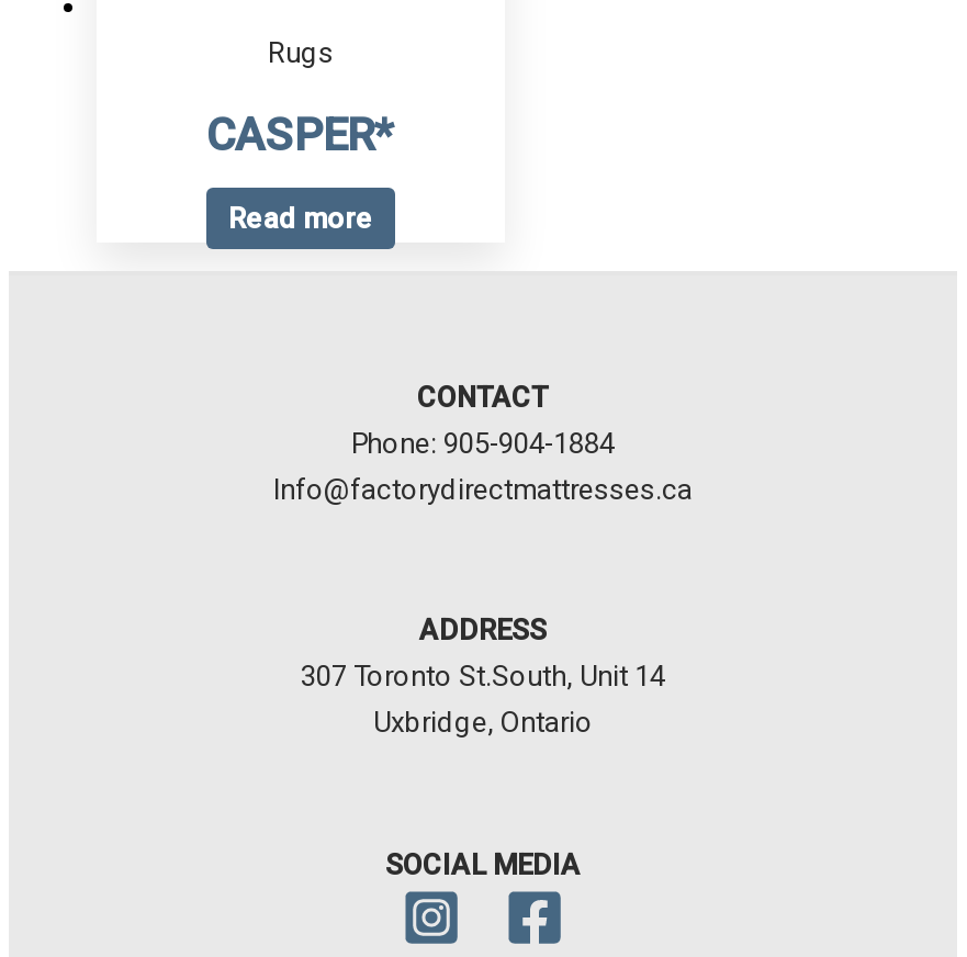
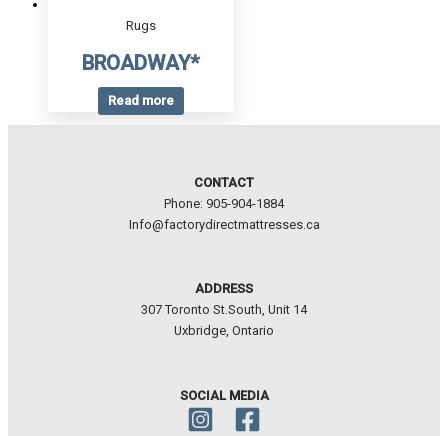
- CASPER*
+ BROADWAY*
